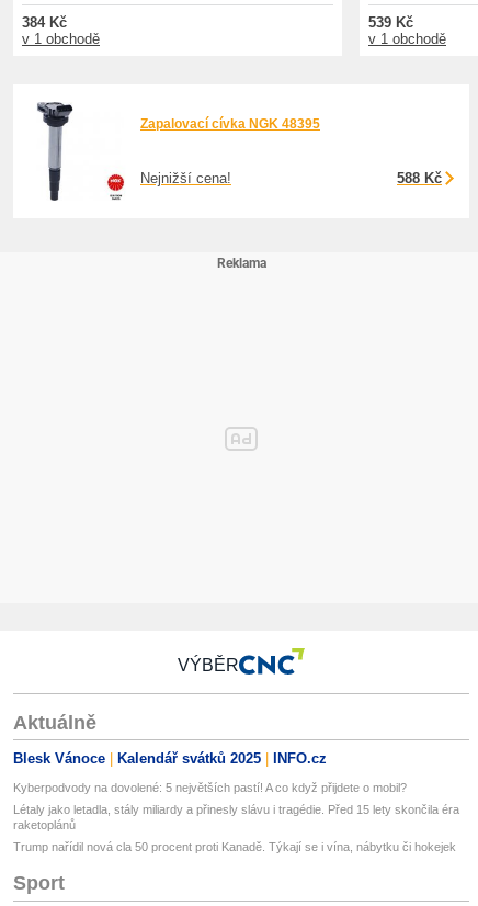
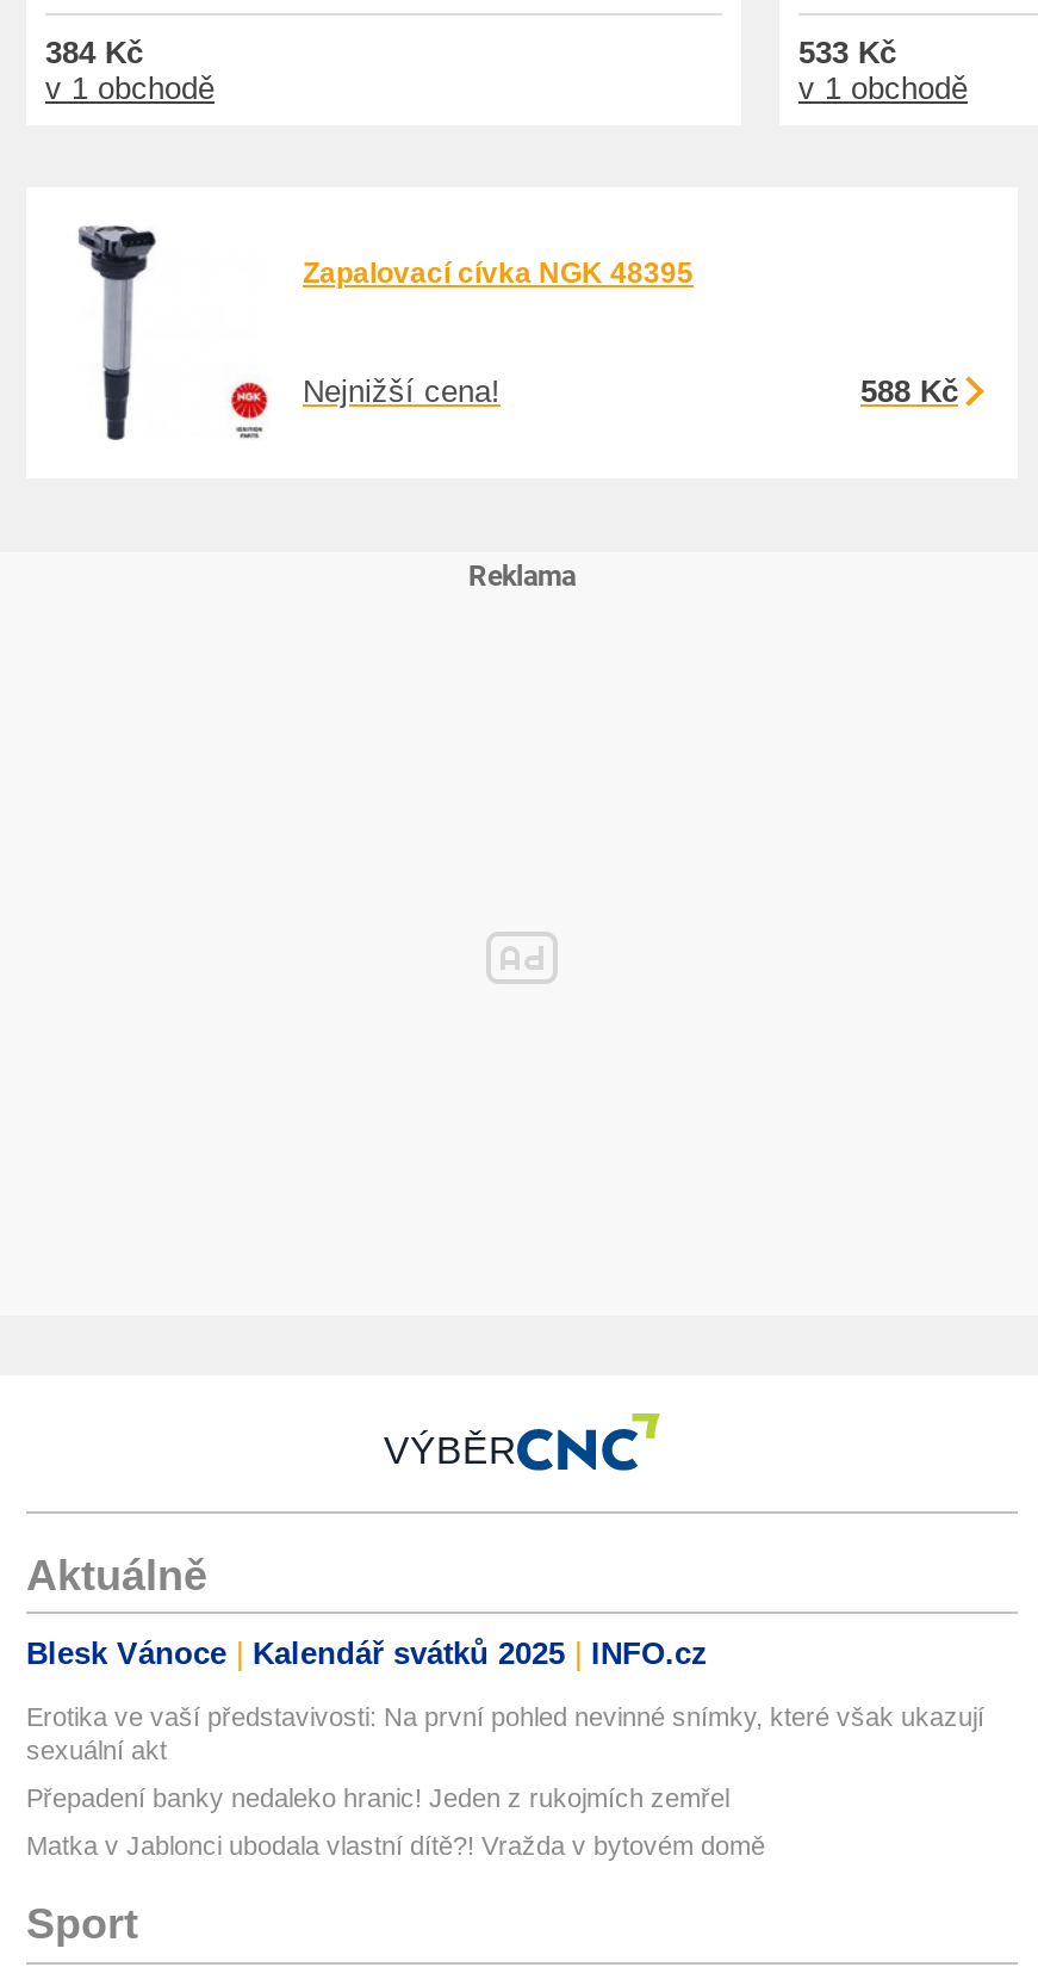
- 539 Kč
+ 533 Kč

- Kyberpodvody na dovolené: 5 největších pastí! A co když přijdete o mobil?
+ Erotika ve vaší představivosti: Na první pohled nevinné snímky, které však ukazují
+ sexuální akt

- Létaly jako letadla, stály miliardy a přinesly slávu i tragédie. Před 15 lety skončila éra
- raketoplánů
+ Přepadení banky nedaleko hranic! Jeden z rukojmích zemřel

- Trump nařídil nová cla 50 procent proti Kanadě. Týkají se i vína, nábytku či hokejek
+ Matka v Jablonci ubodala vlastní dítě?! Vražda v bytovém domě
